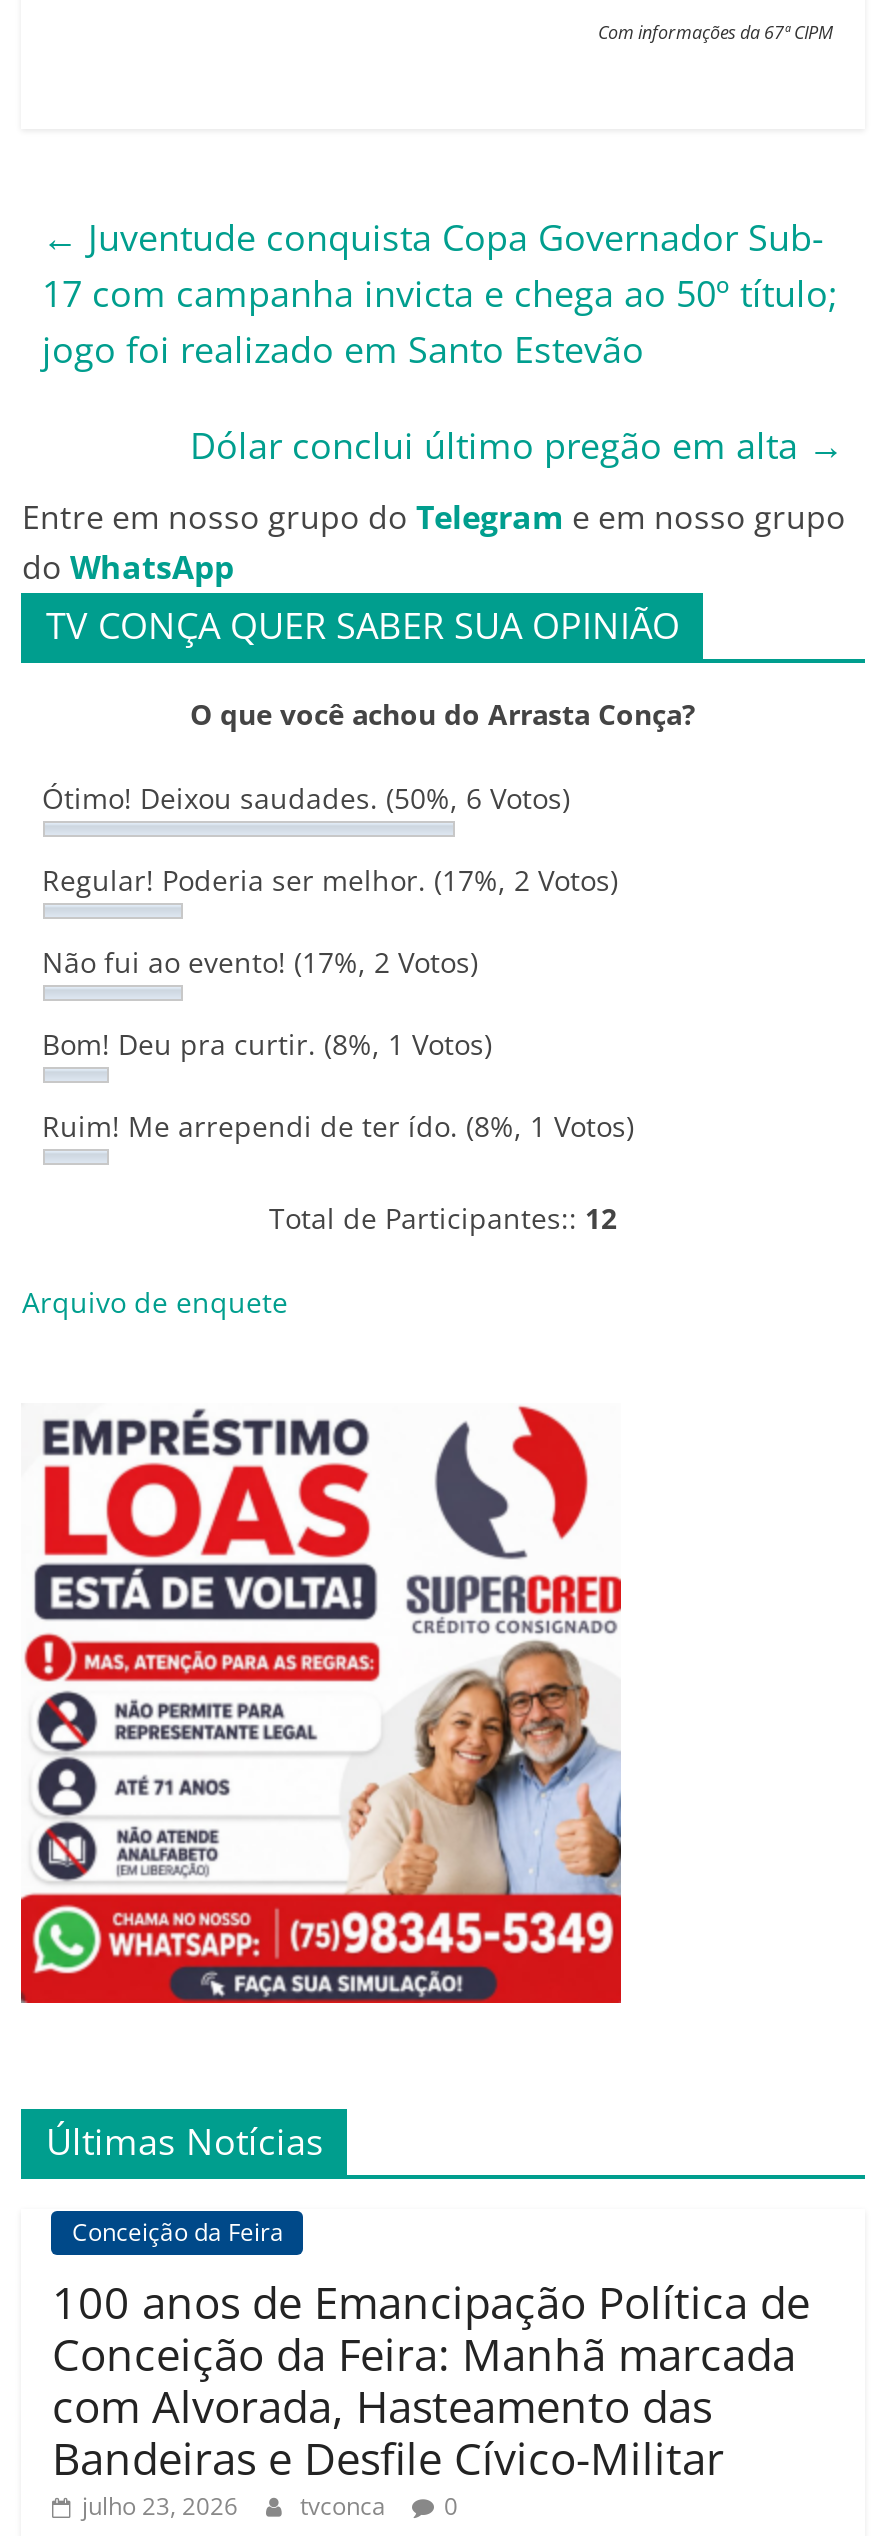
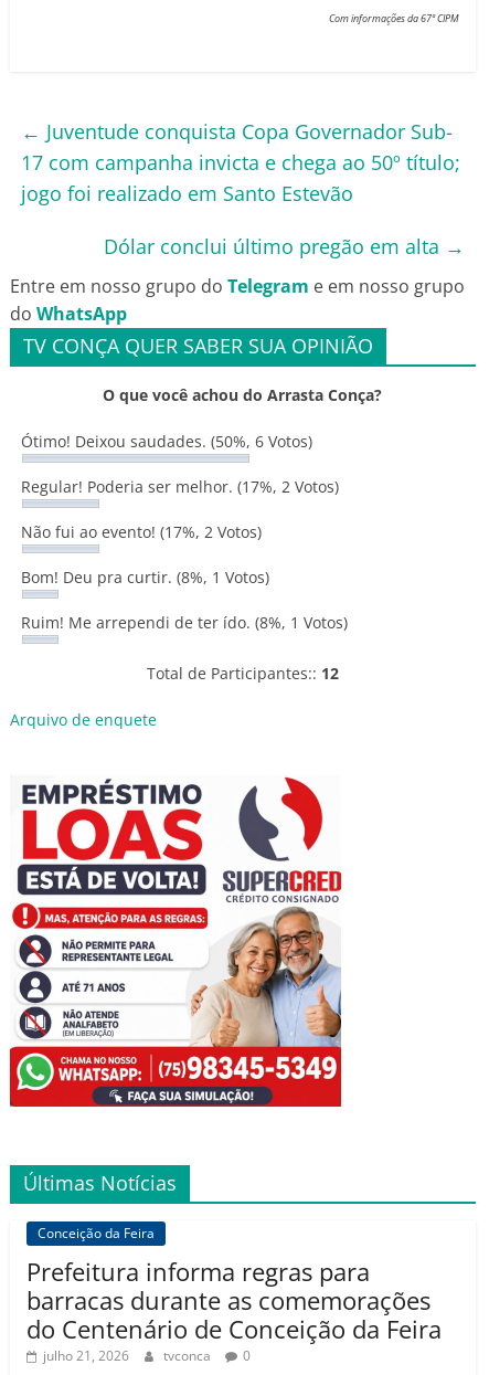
- 100 anos de Emancipação Política de
- Conceição da Feira: Manhã marcada
- com Alvorada, Hasteamento das
- Bandeiras e Desfile Cívico-Militar
- julho 23, 2026
+ Prefeitura informa regras para
+ barracas durante as comemorações
+ do Centenário de Conceição da Feira
+ julho 21, 2026
